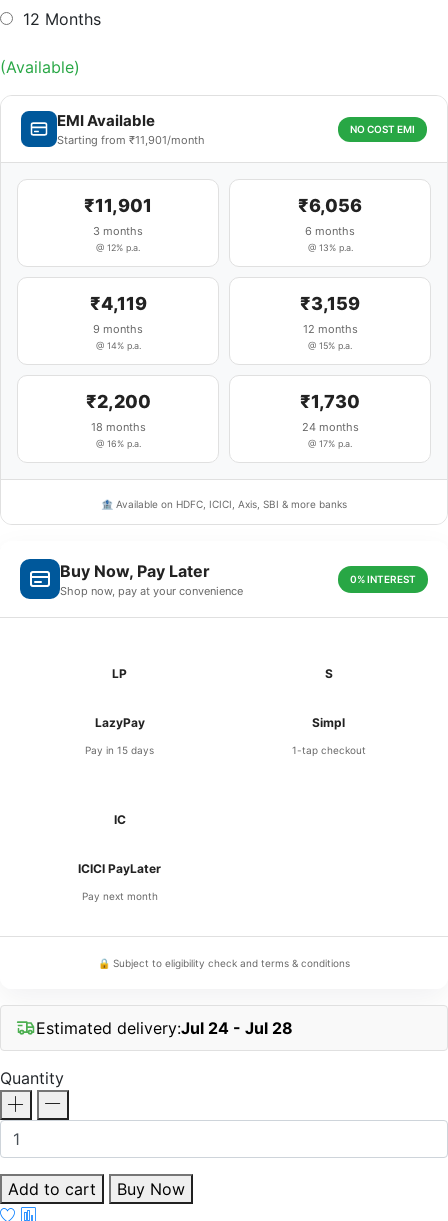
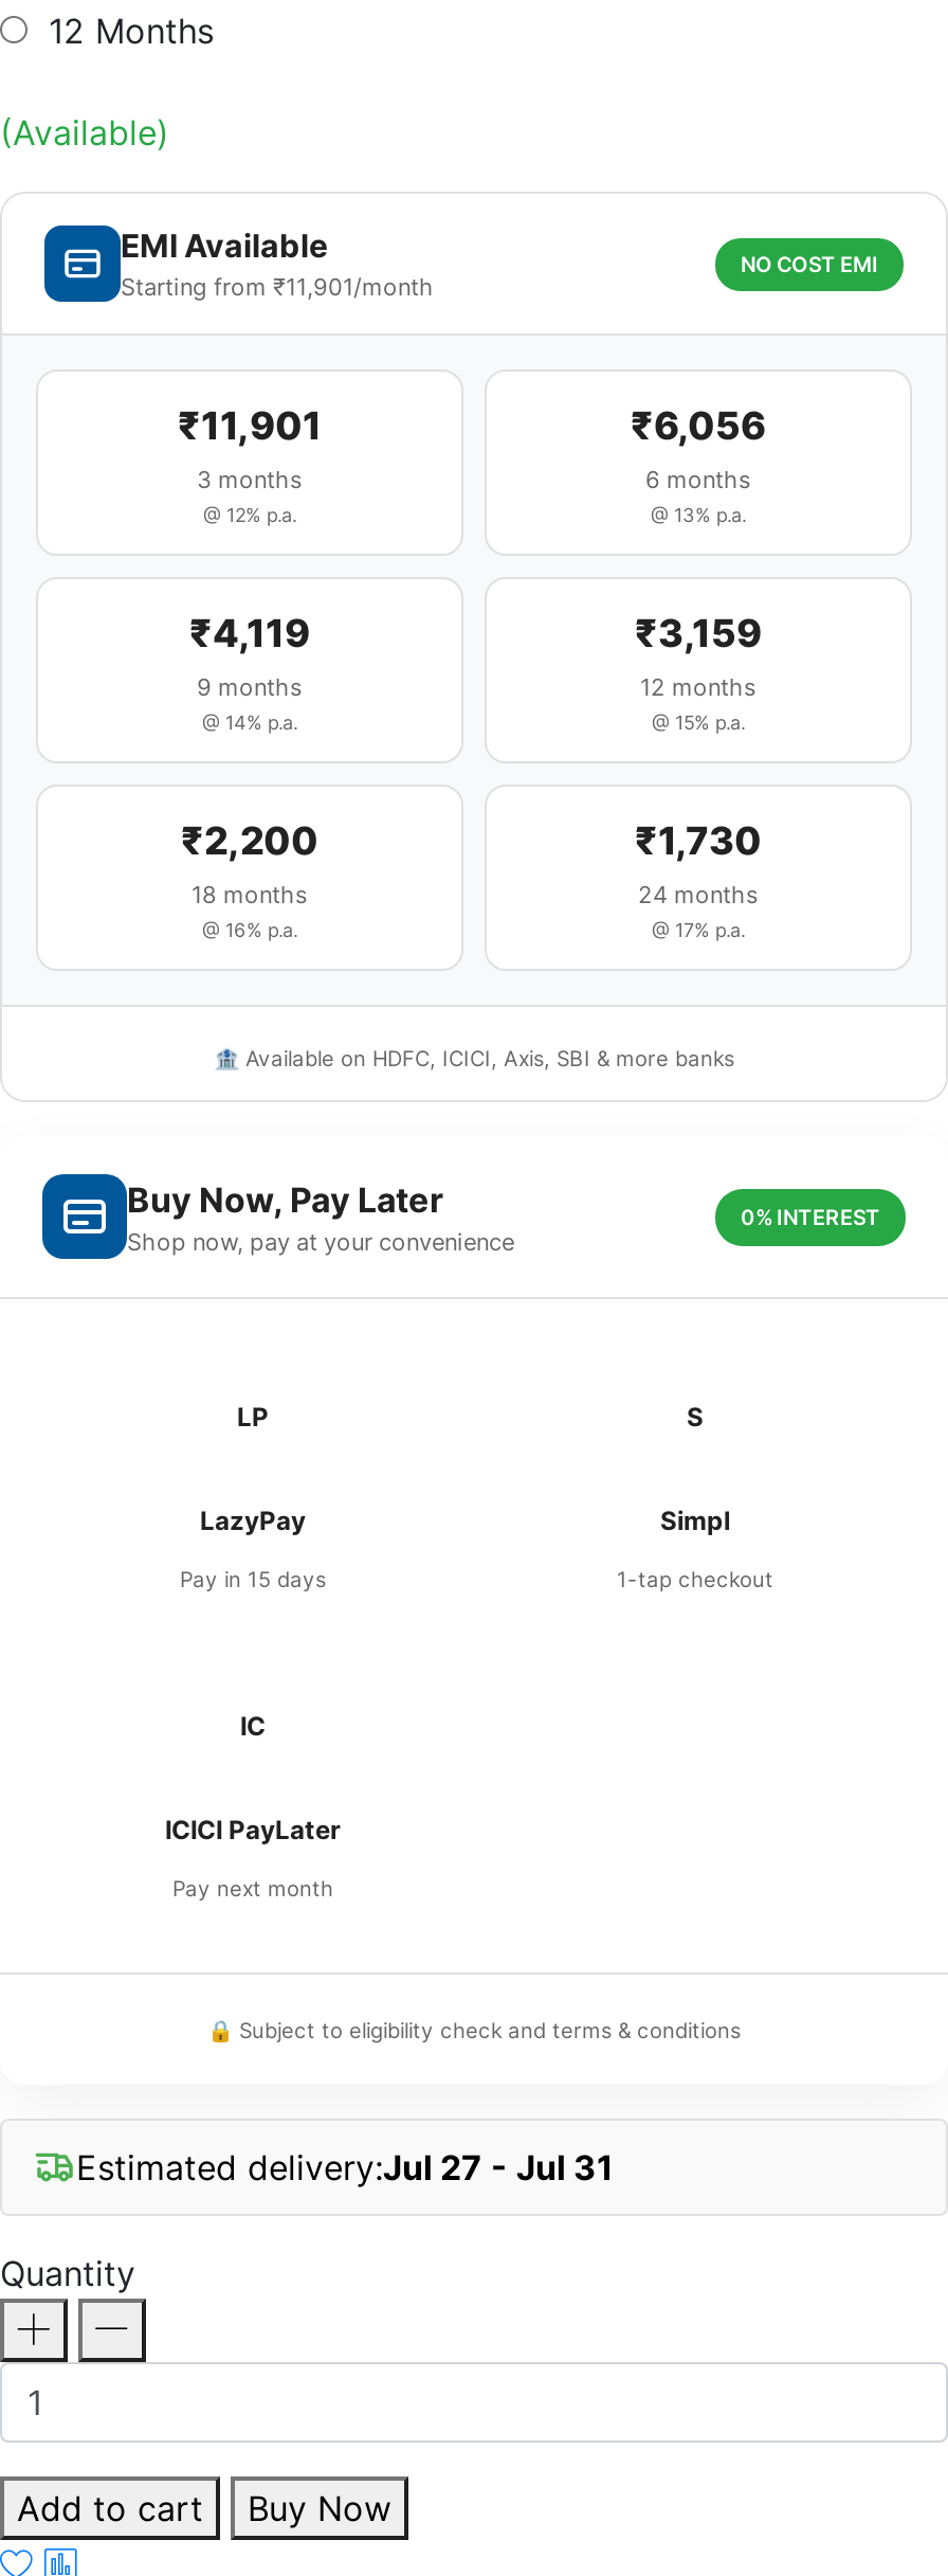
- Estimated delivery:Jul 24 - Jul 28
+ Estimated delivery:Jul 27 - Jul 31
